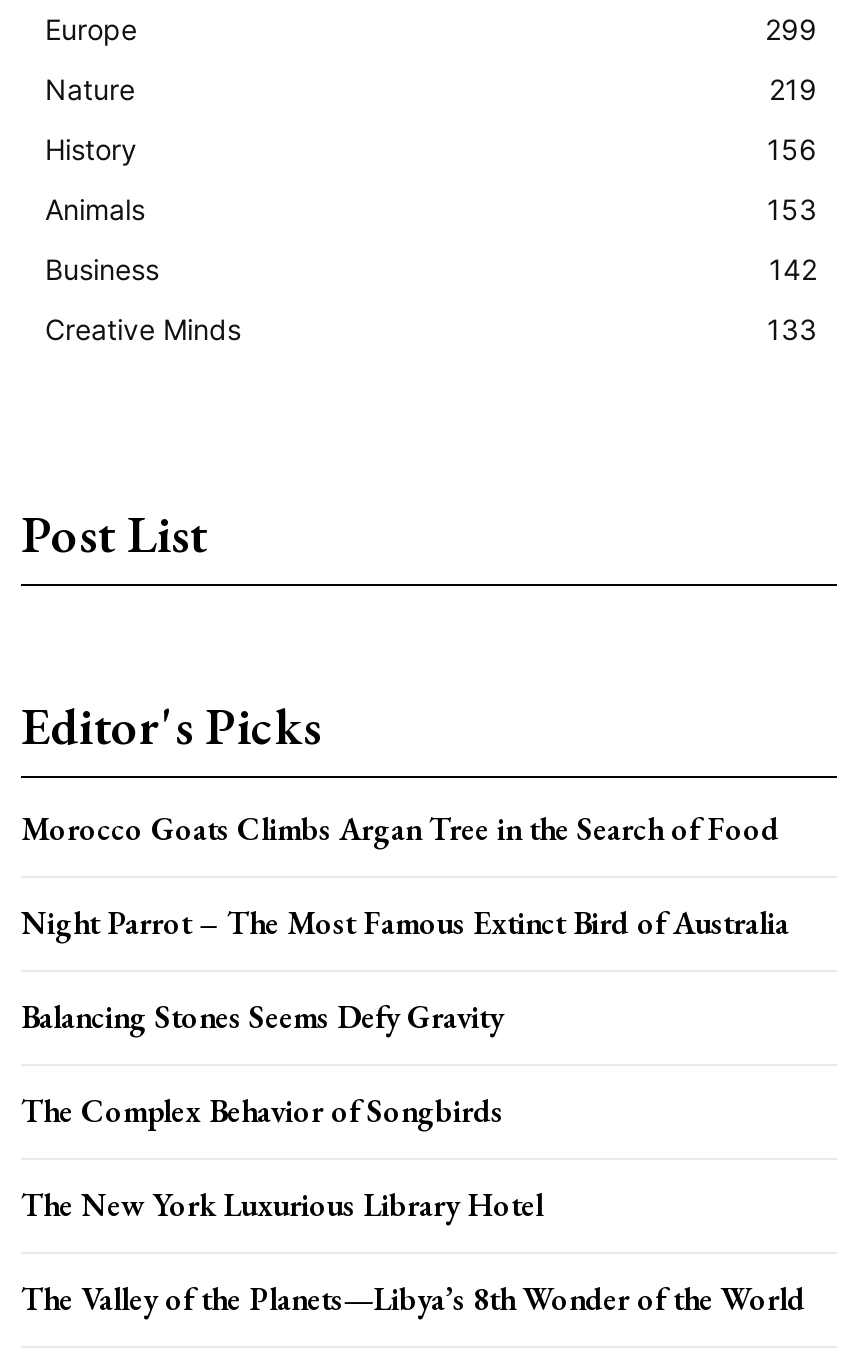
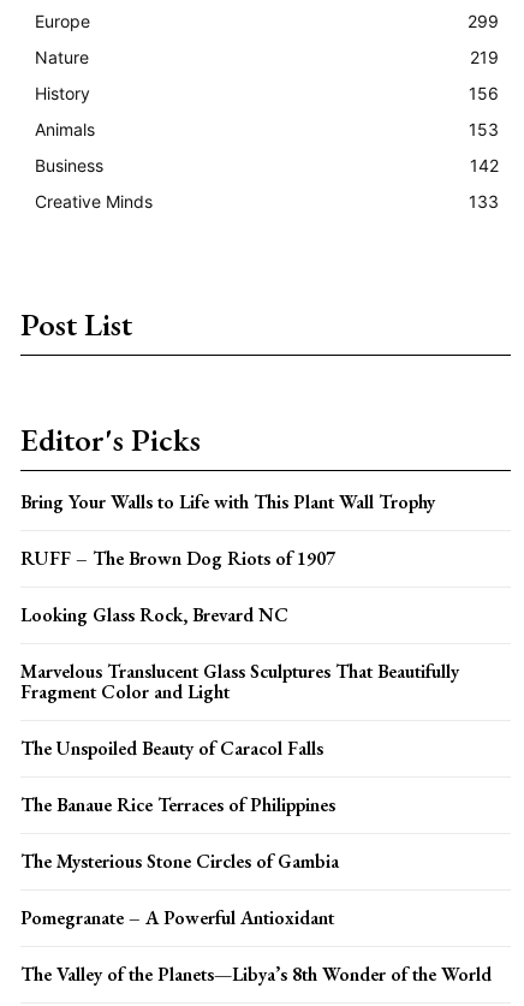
- Morocco Goats Climbs Argan Tree in the Search of Food
- Night Parrot – The Most Famous Extinct Bird of Australia
- Balancing Stones Seems Defy Gravity
- The Complex Behavior of Songbirds
- The New York Luxurious Library Hotel
+ Bring Your Walls to Life with This Plant Wall Trophy
+ RUFF – The Brown Dog Riots of 1907
+ Looking Glass Rock, Brevard NC
+ Marvelous Translucent Glass Sculptures That Beautifully
+ Fragment Color and Light
+ The Unspoiled Beauty of Caracol Falls
+ The Banaue Rice Terraces of Philippines
+ The Mysterious Stone Circles of Gambia
+ Pomegranate – A Powerful Antioxidant
